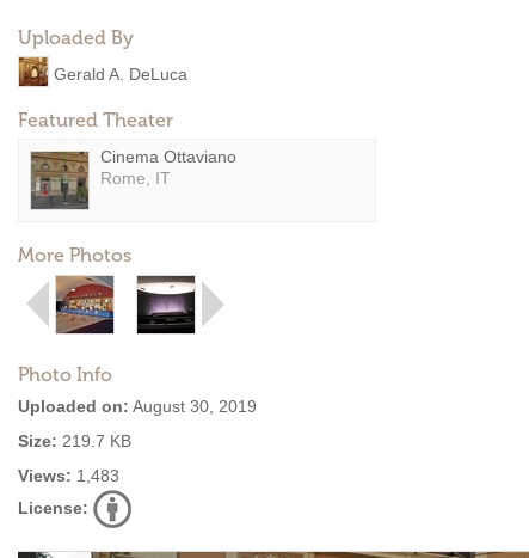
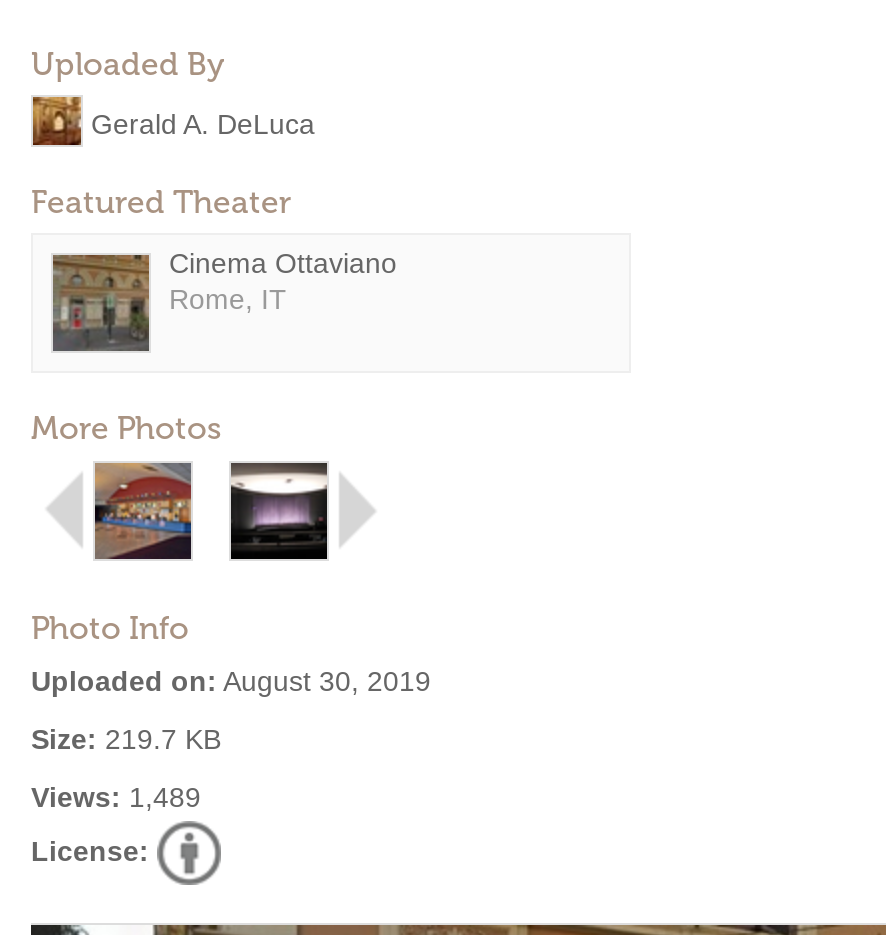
- Views: 1,483
+ Views: 1,489
